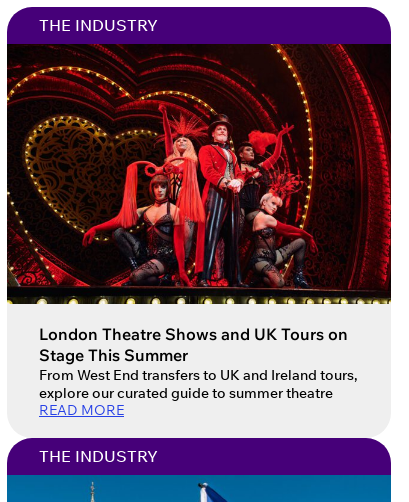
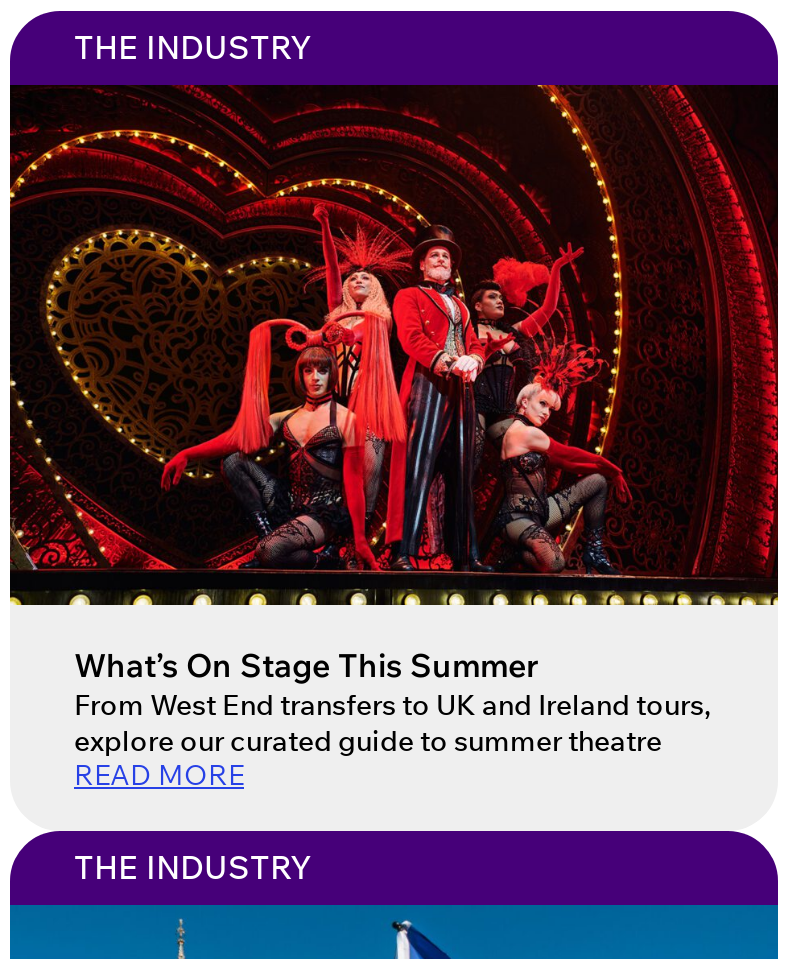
- London Theatre Shows and UK Tours on
- Stage This Summer
+ What’s On Stage This Summer
